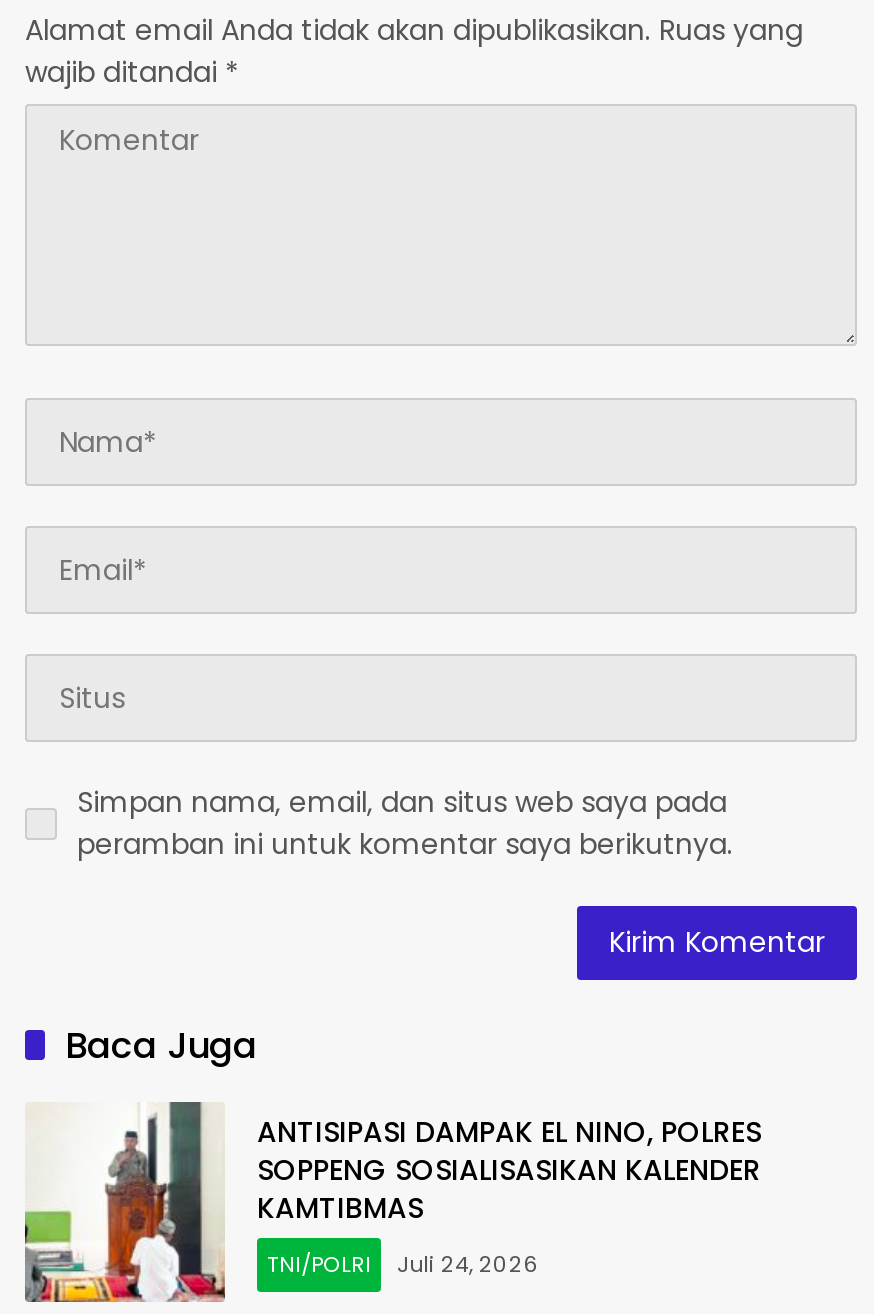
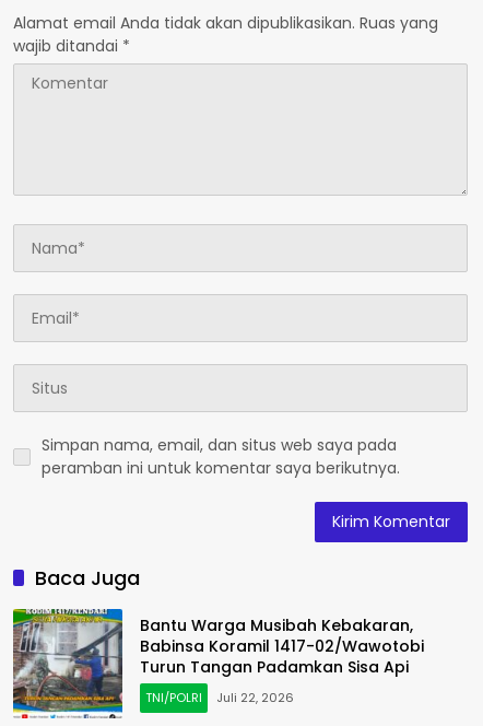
- [image]
- ANTISIPASI DAMPAK EL NINO, POLRES
- SOPPENG SOSIALISASIKAN KALENDER
- KAMTIBMAS
+ [image]
+ Bantu Warga Musibah Kebakaran,
+ Babinsa Koramil 1417-02/Wawotobi
+ Turun Tangan Padamkan Sisa Api

- TNI/POLRI Juli 24, 2026
+ TNI/POLRI Juli 22, 2026
